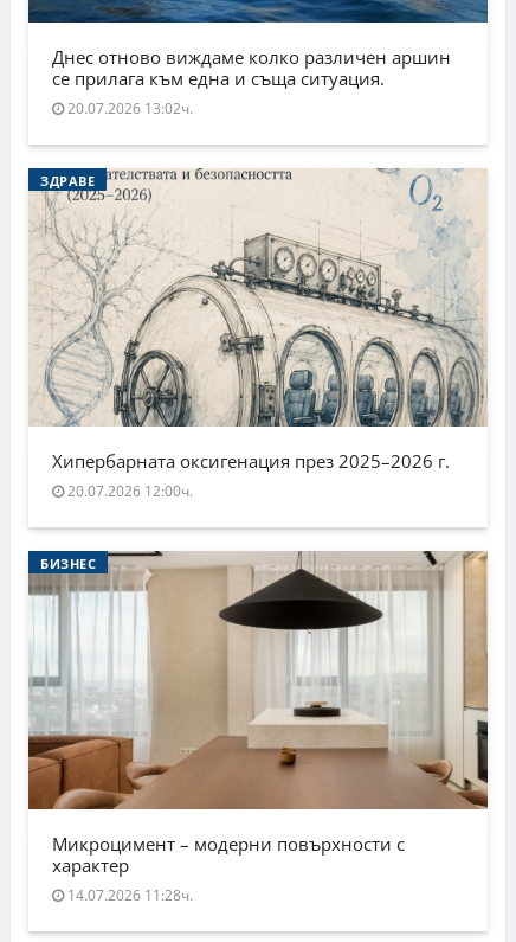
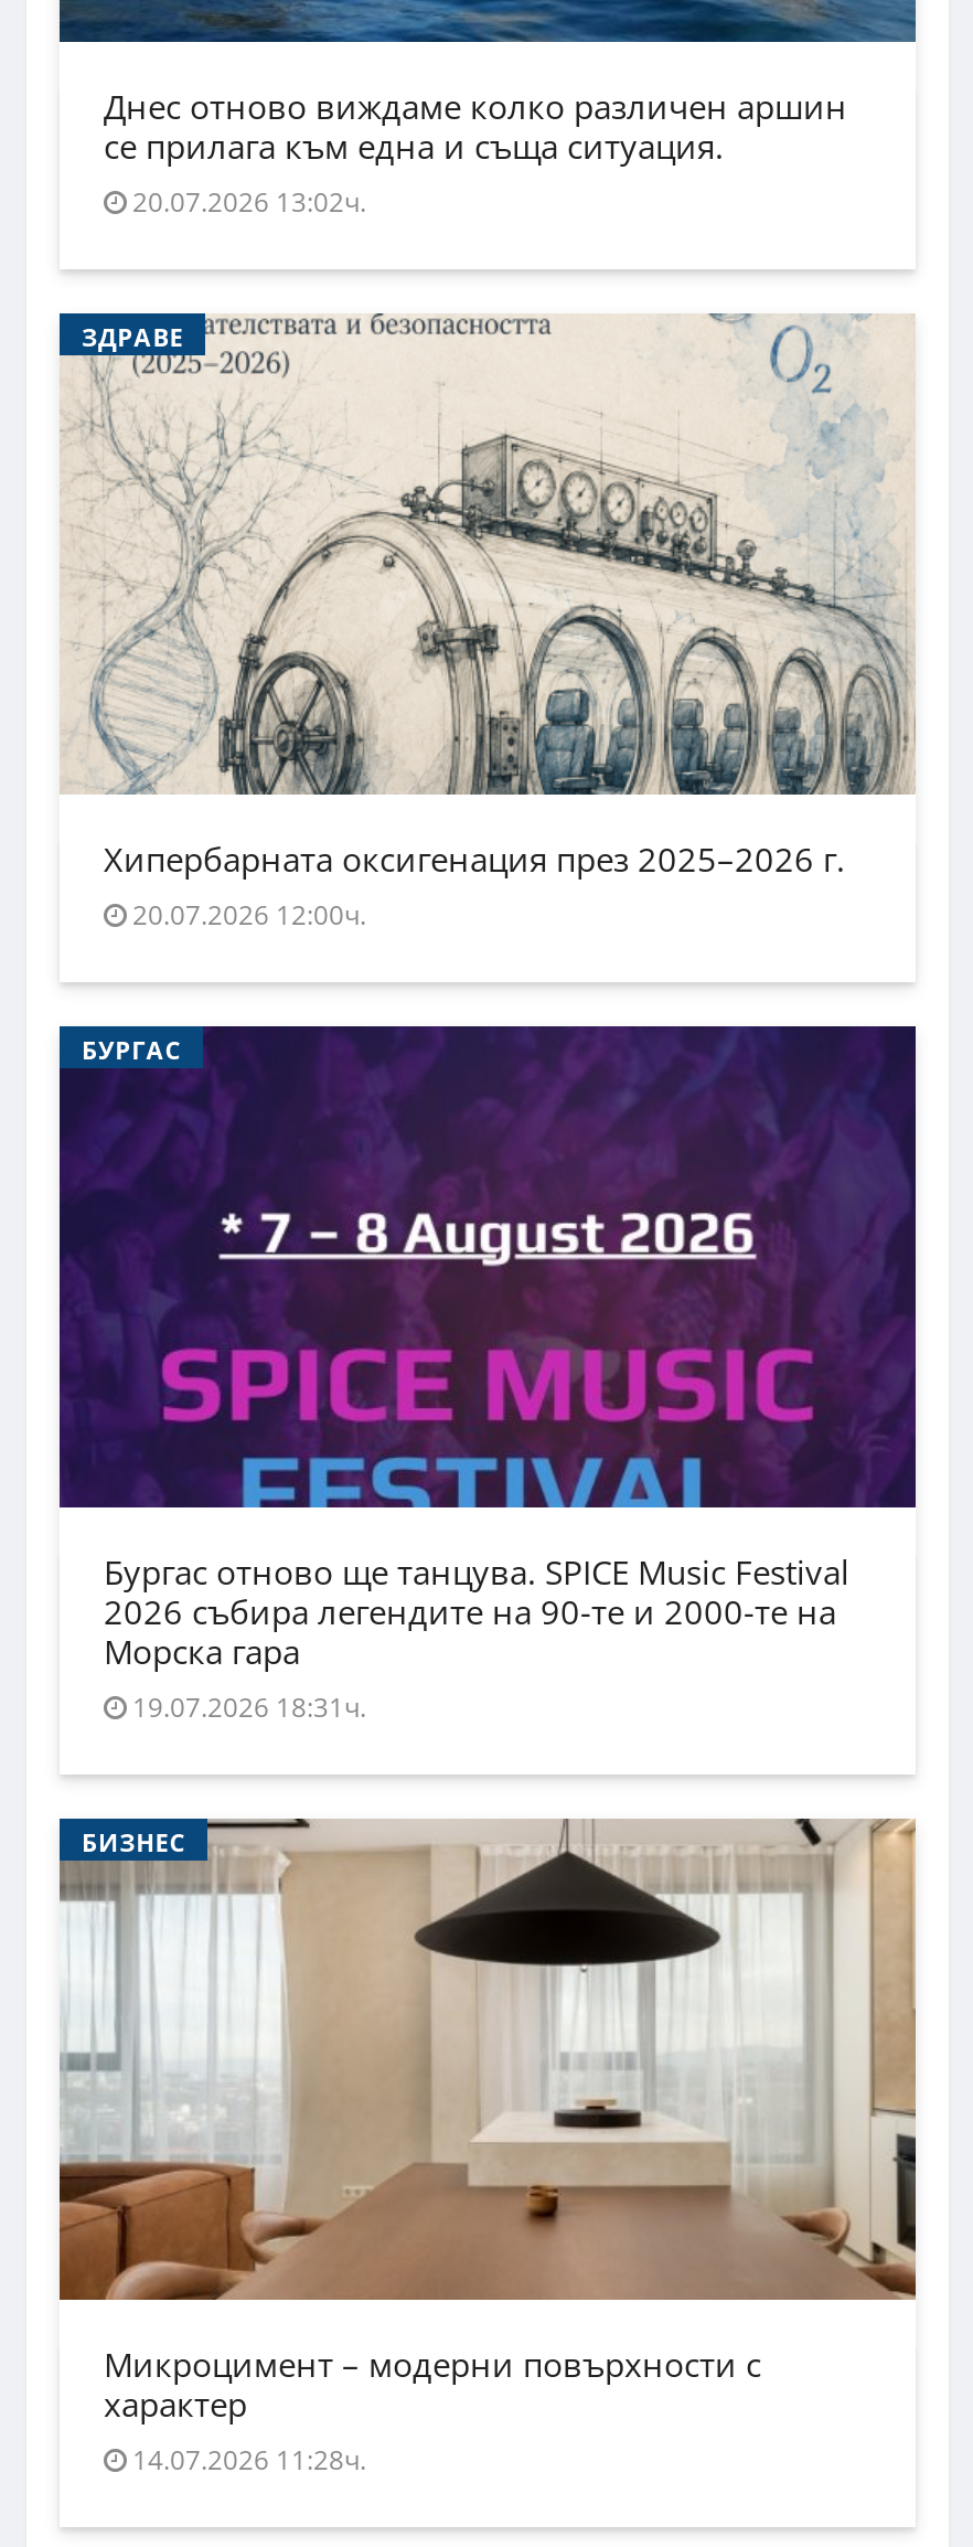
+ [image]
+ БУРГАС

+ Бургас отново ще танцува. SPICE Music Festival
+ 2026 събира легендите на 90-те и 2000-те на
+ Морска гара
+ 19.07.2026 18:31ч.
